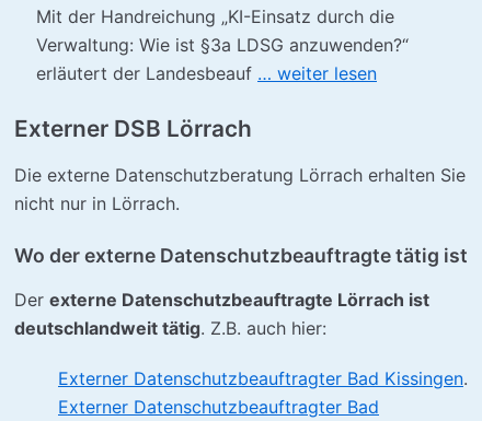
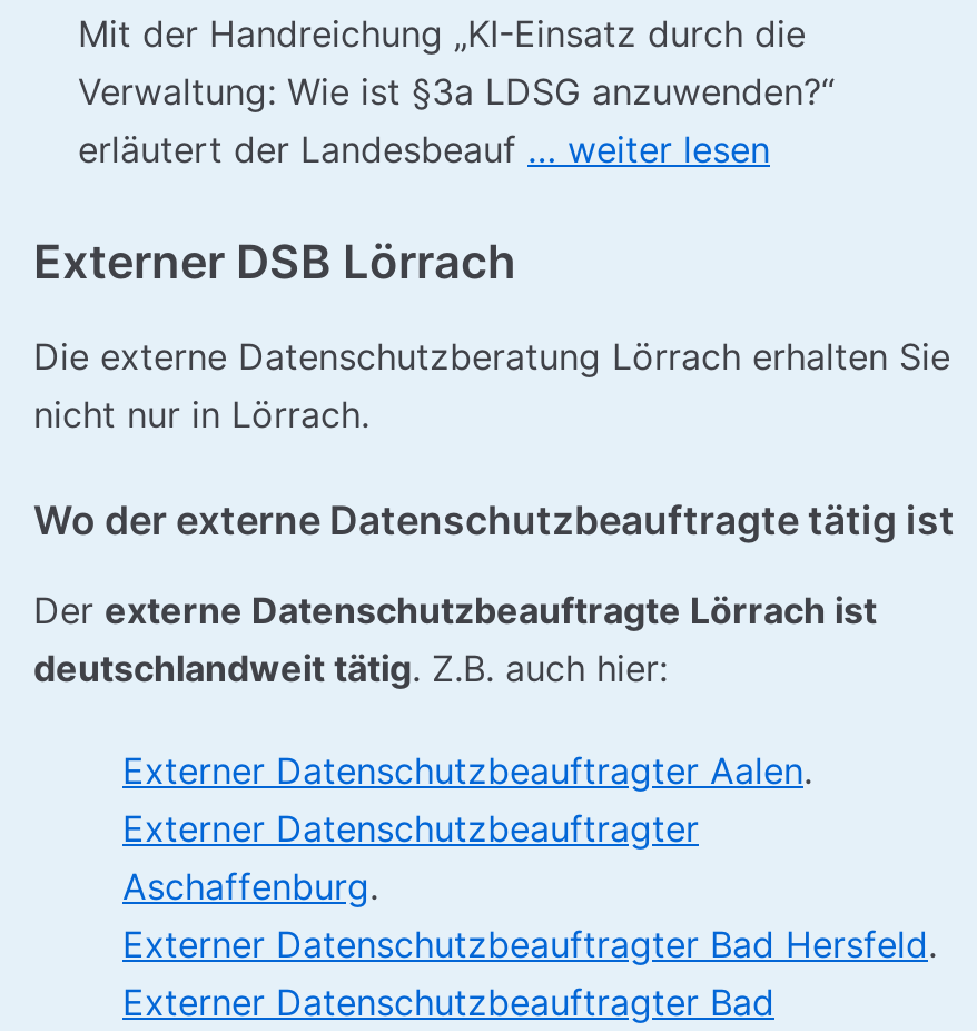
- Externer Datenschutzbeauftragter Bad Kissingen.
+ Externer Datenschutzbeauftragter Aalen.
+ Externer Datenschutzbeauftragter
+ Aschaffenburg.
+ Externer Datenschutzbeauftragter Bad Hersfeld.
